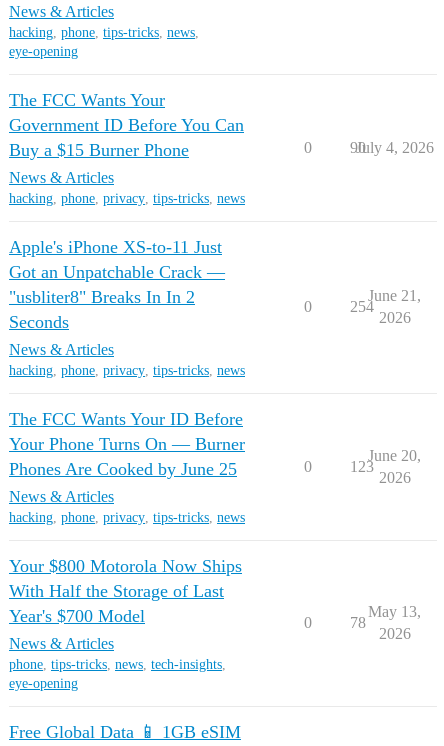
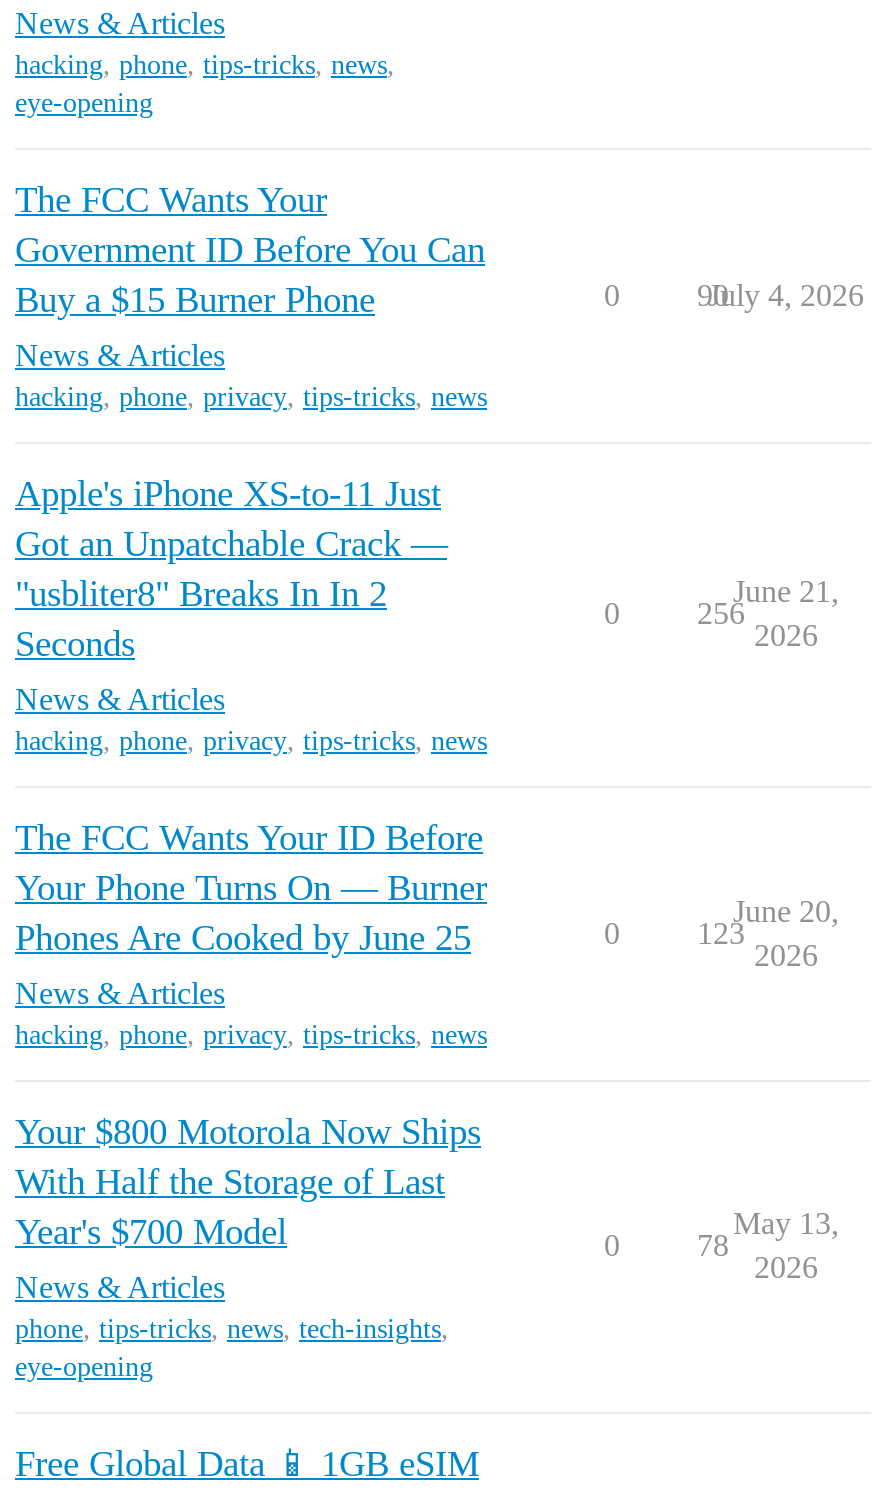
- 254
+ 256
